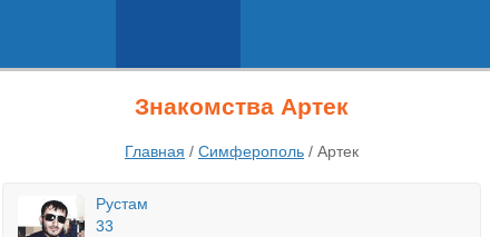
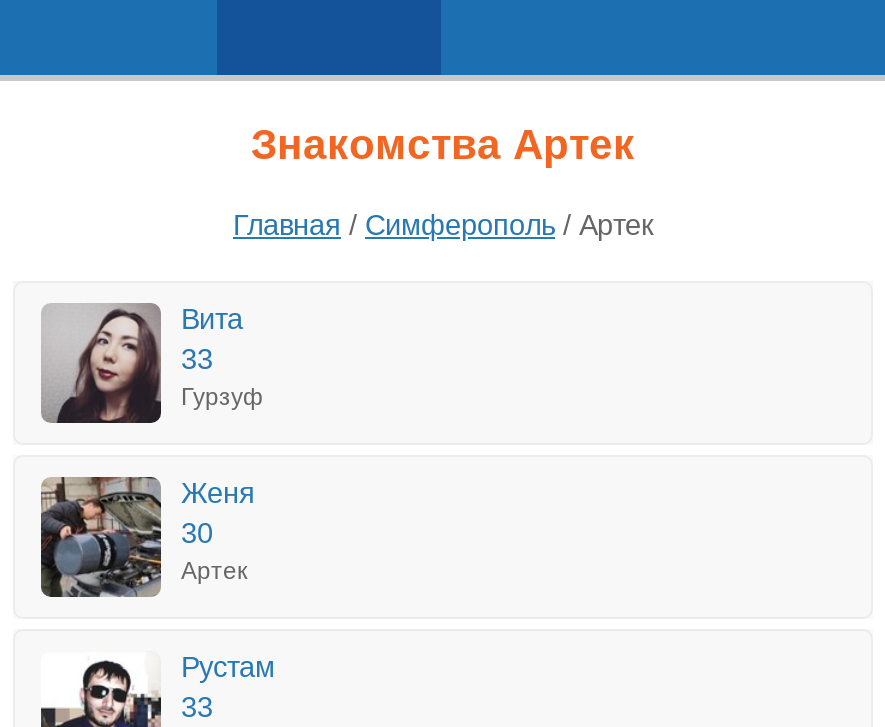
+ [image]
+ Вита
+ 33
+ Гурзуф
+ Женя
+ 30
+ Артек

+ [image]
